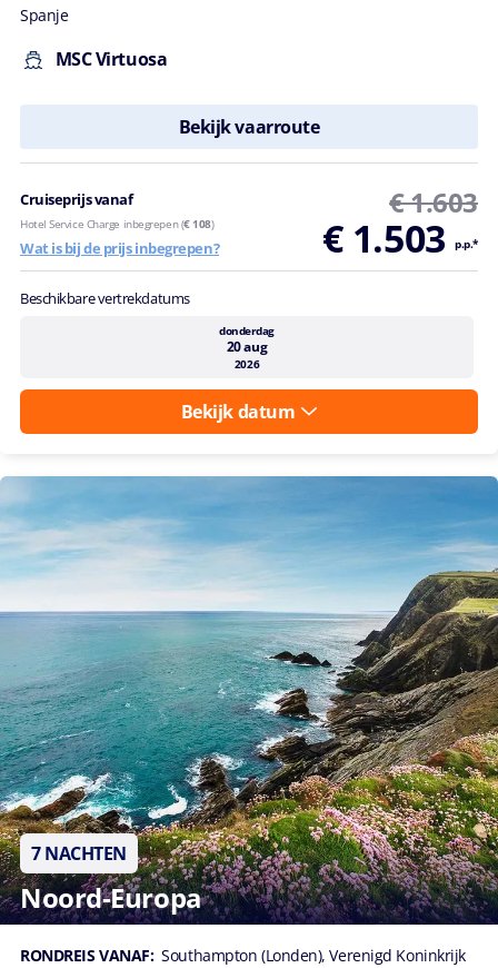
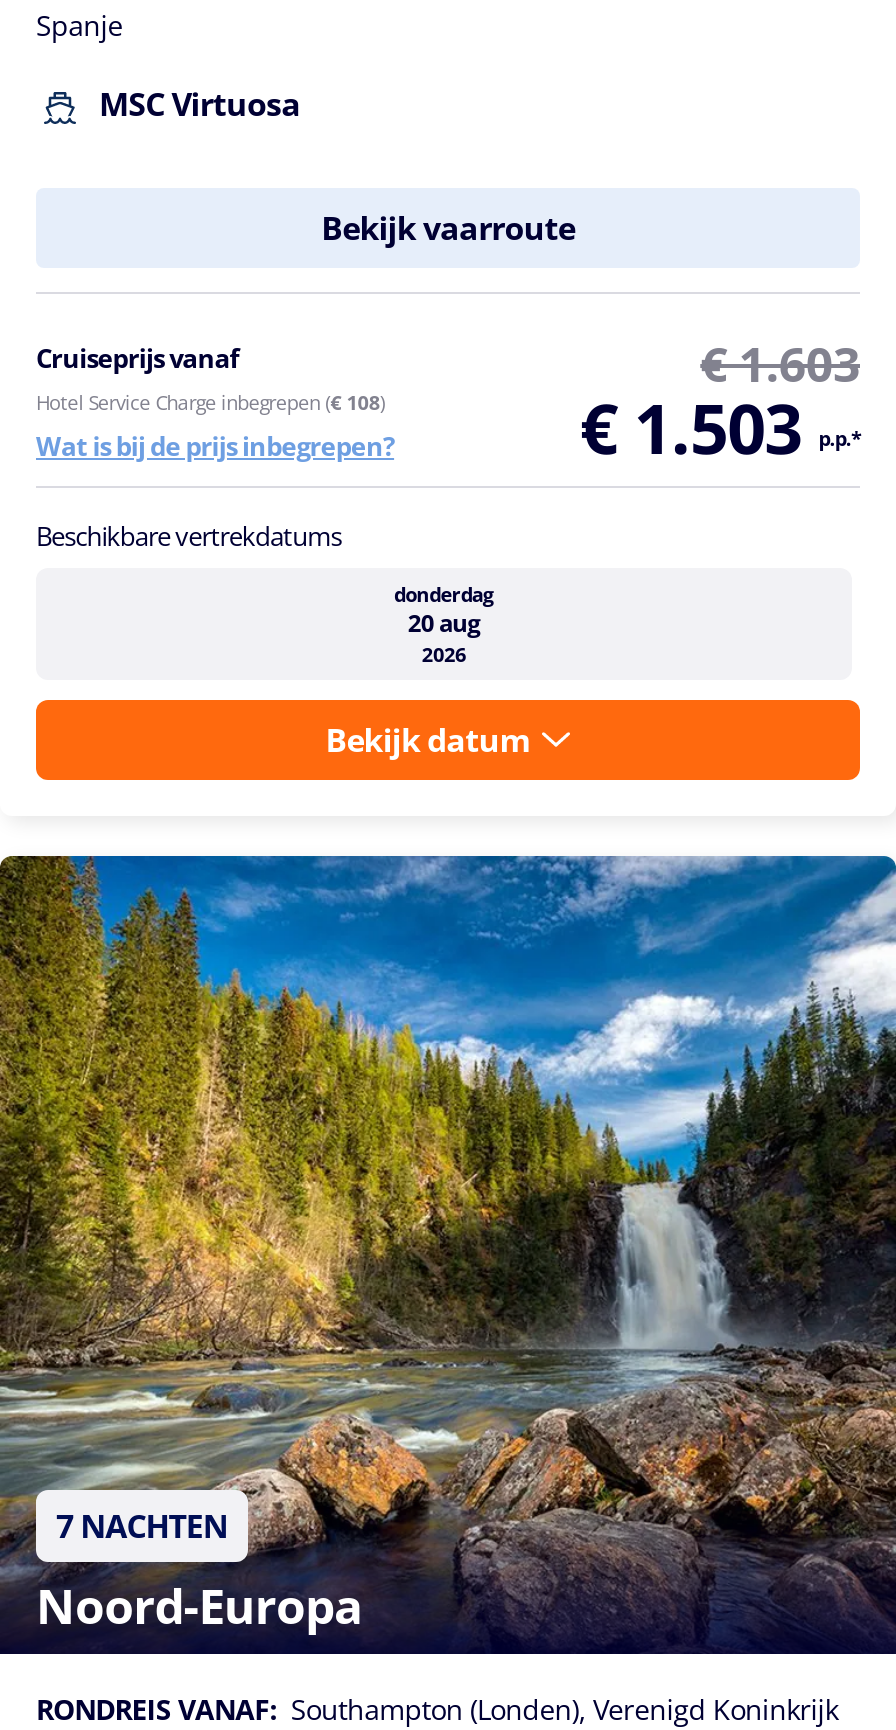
- [image]
+ [image]
